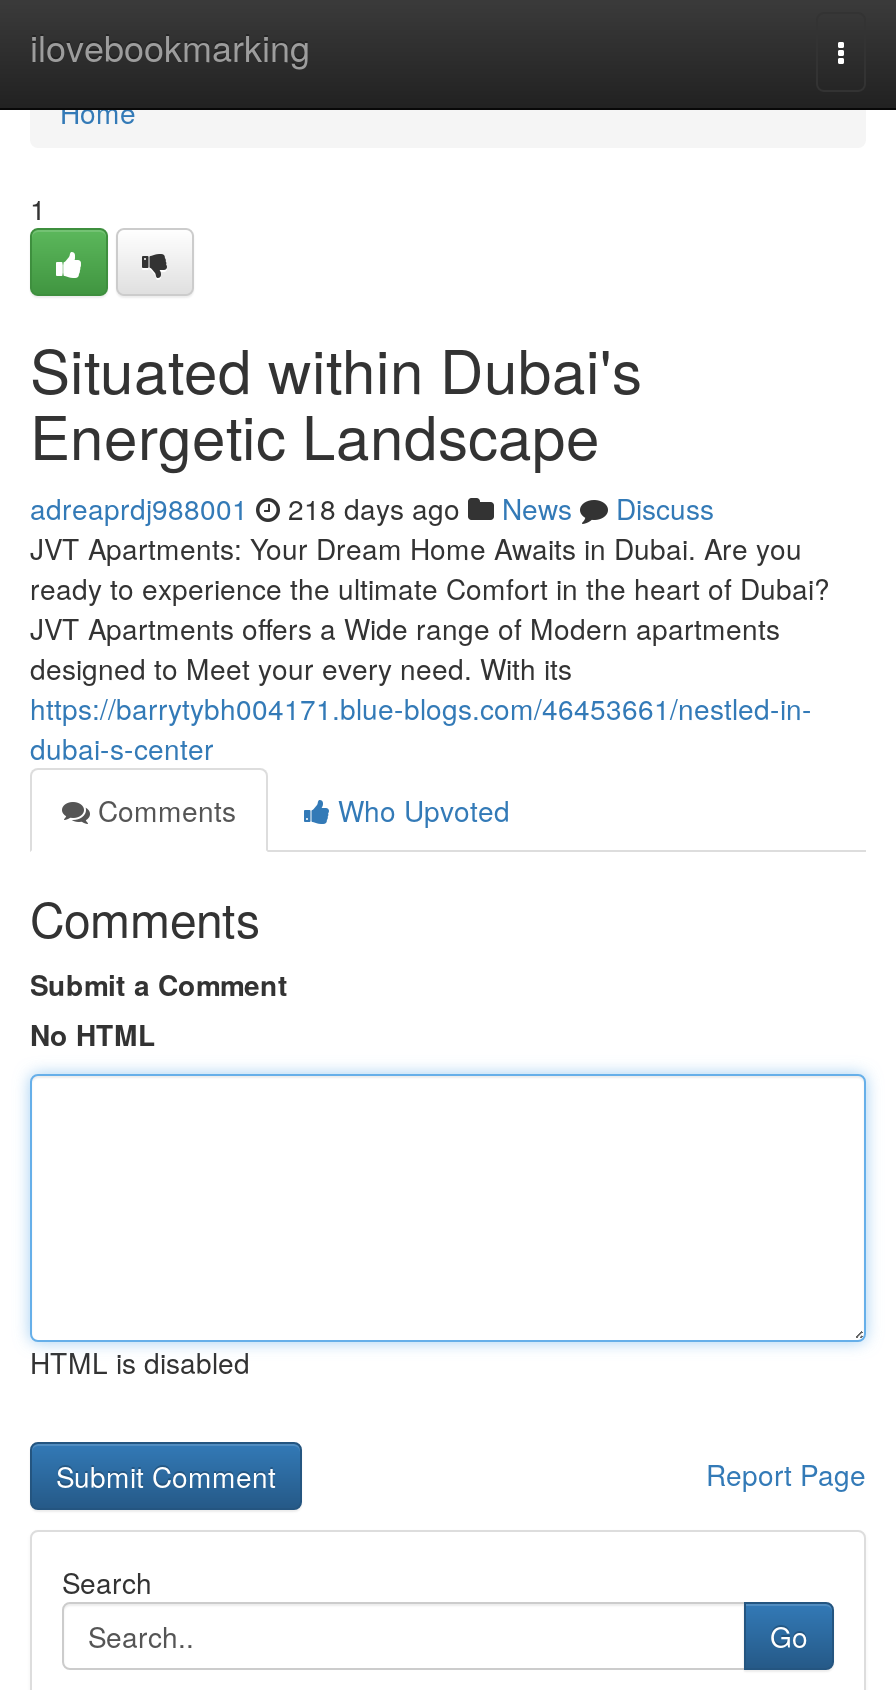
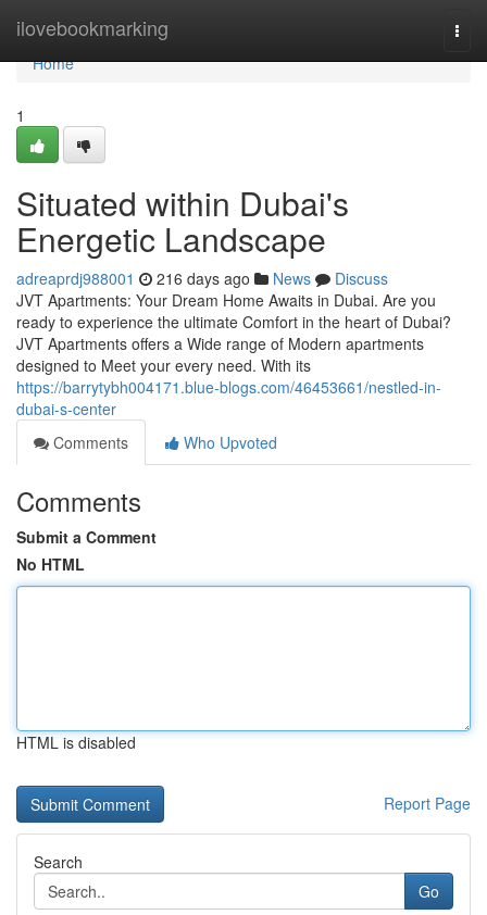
- adreaprdj988001 218 days ago News Discuss
+ adreaprdj988001 216 days ago News Discuss
